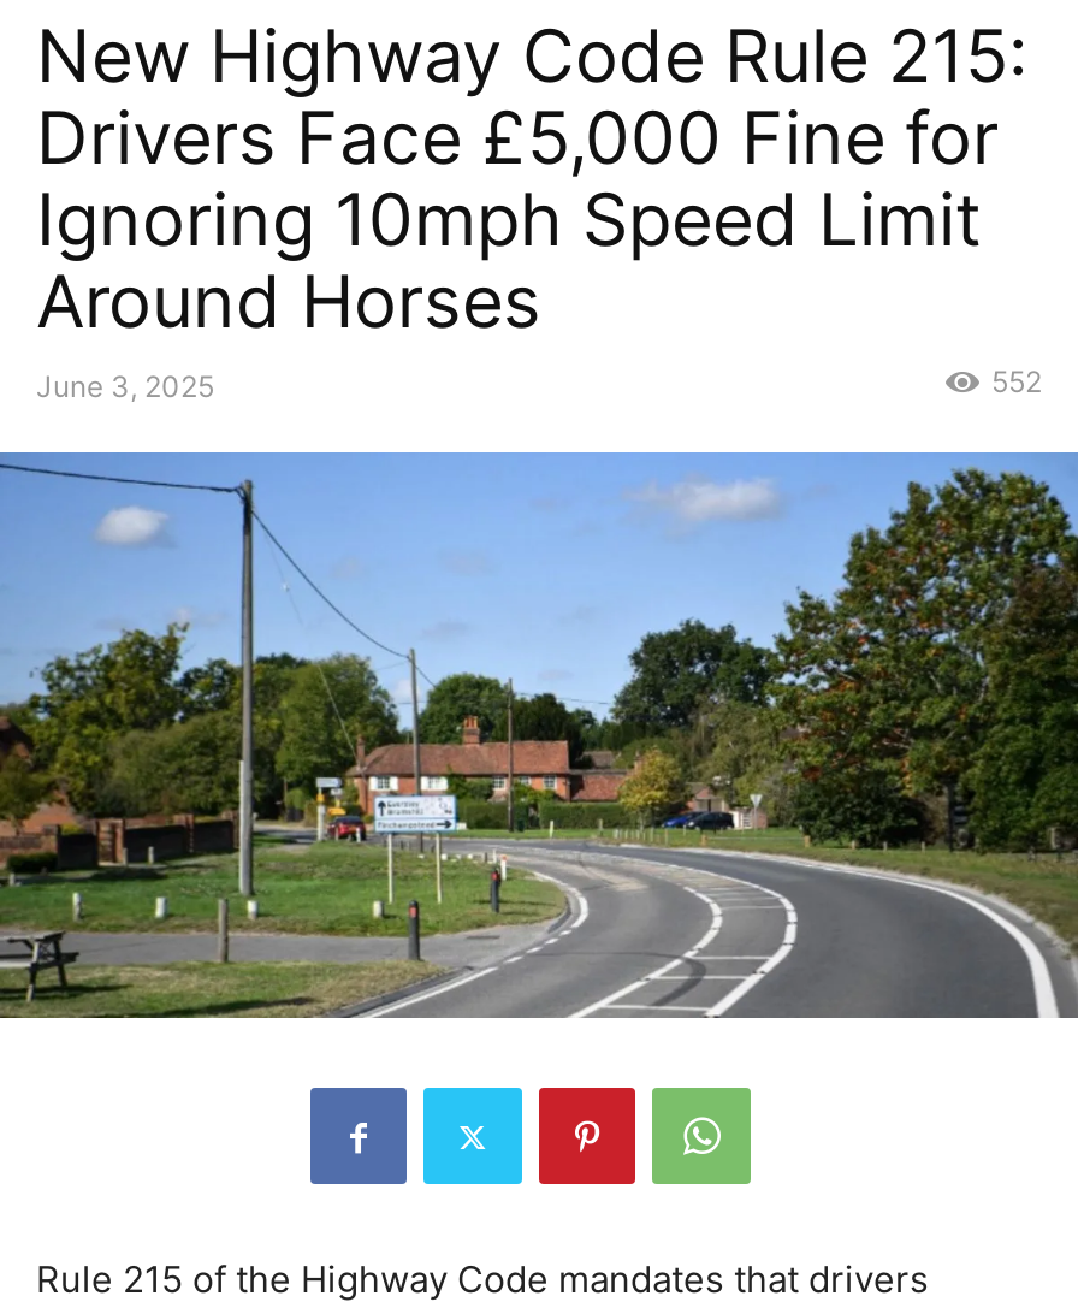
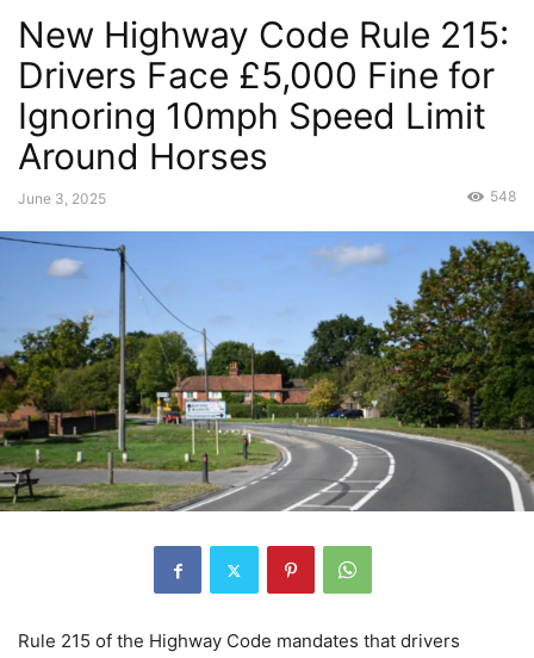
- 552
+ 548
